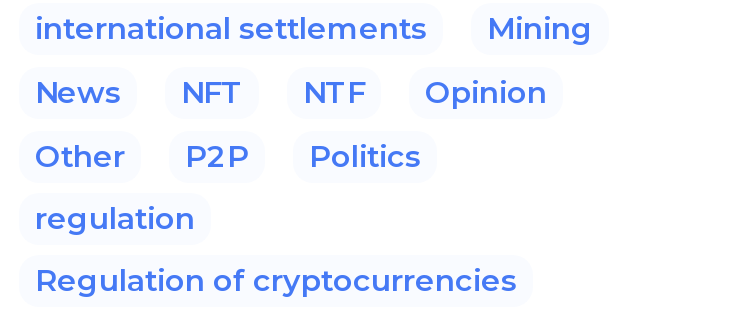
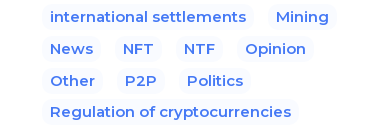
- regulation
